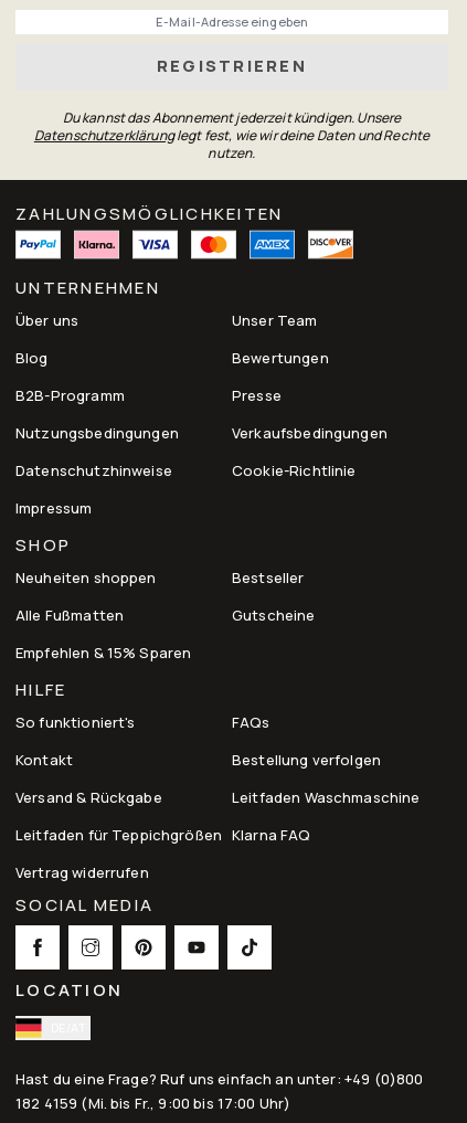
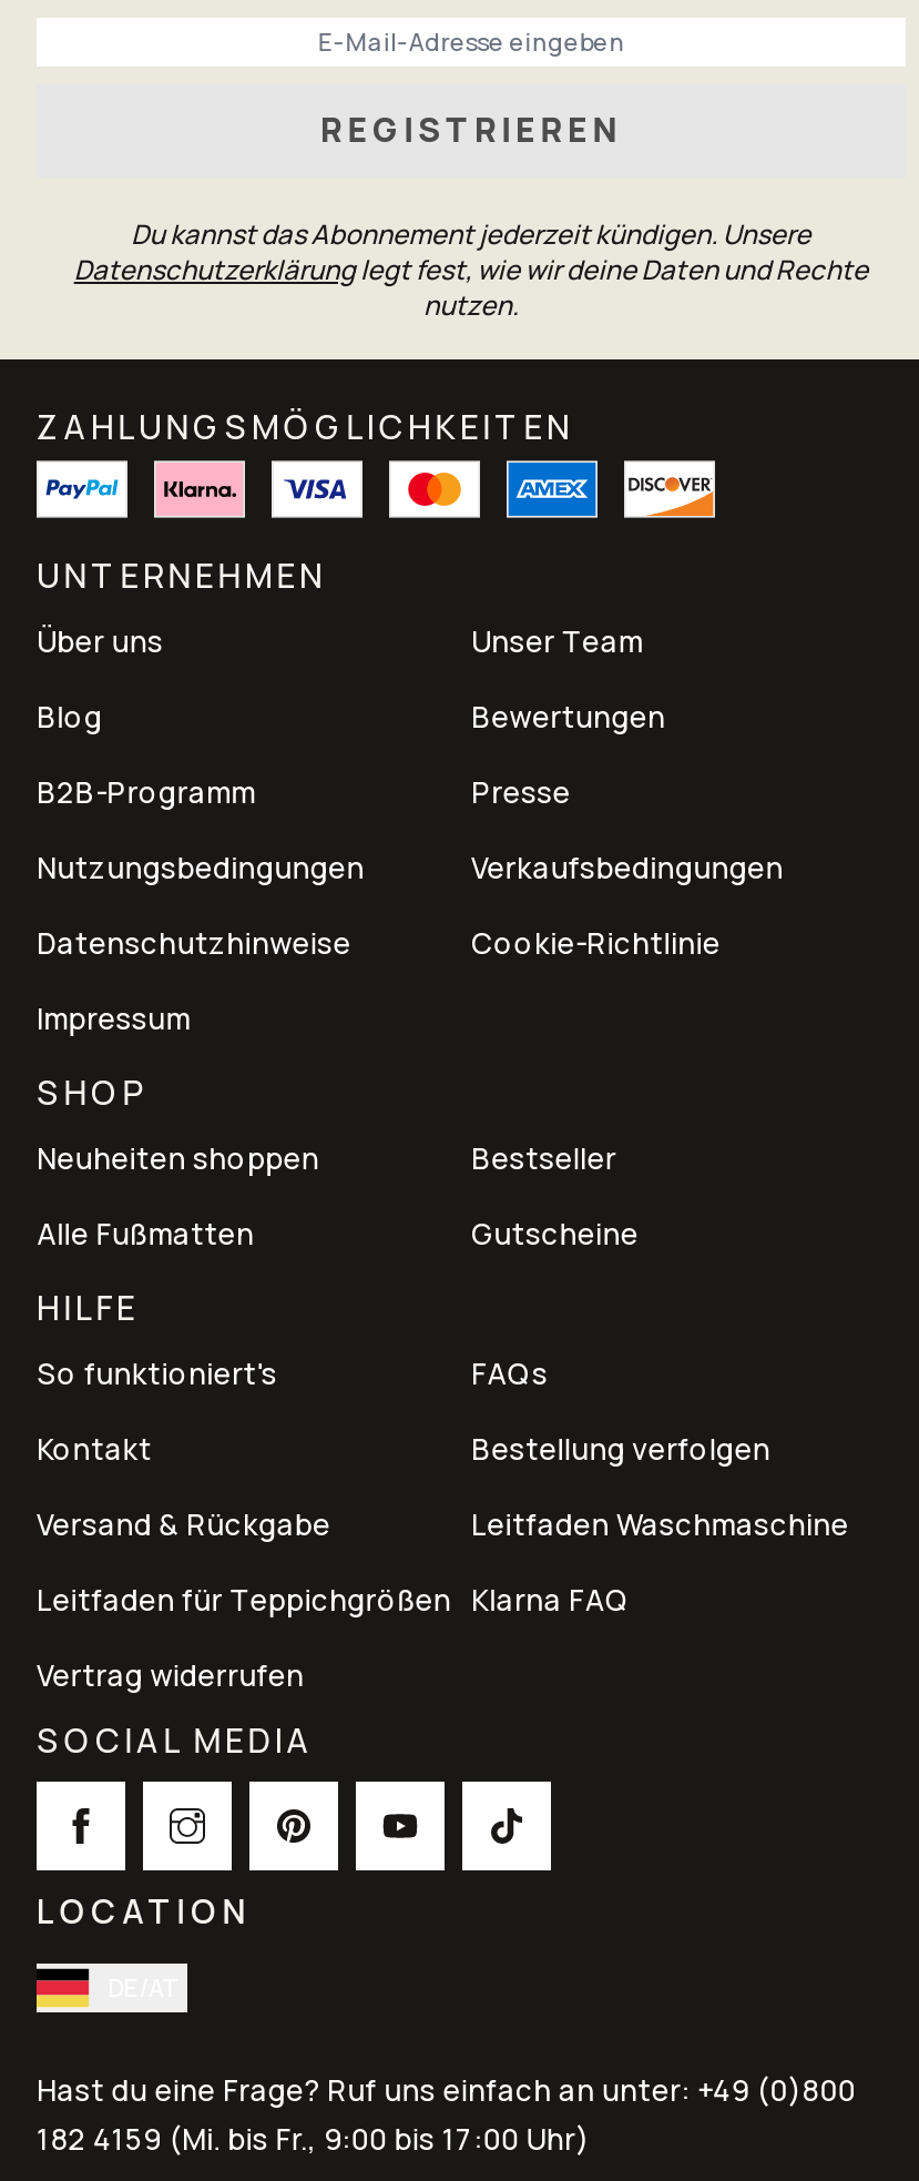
- Empfehlen & 15% Sparen
